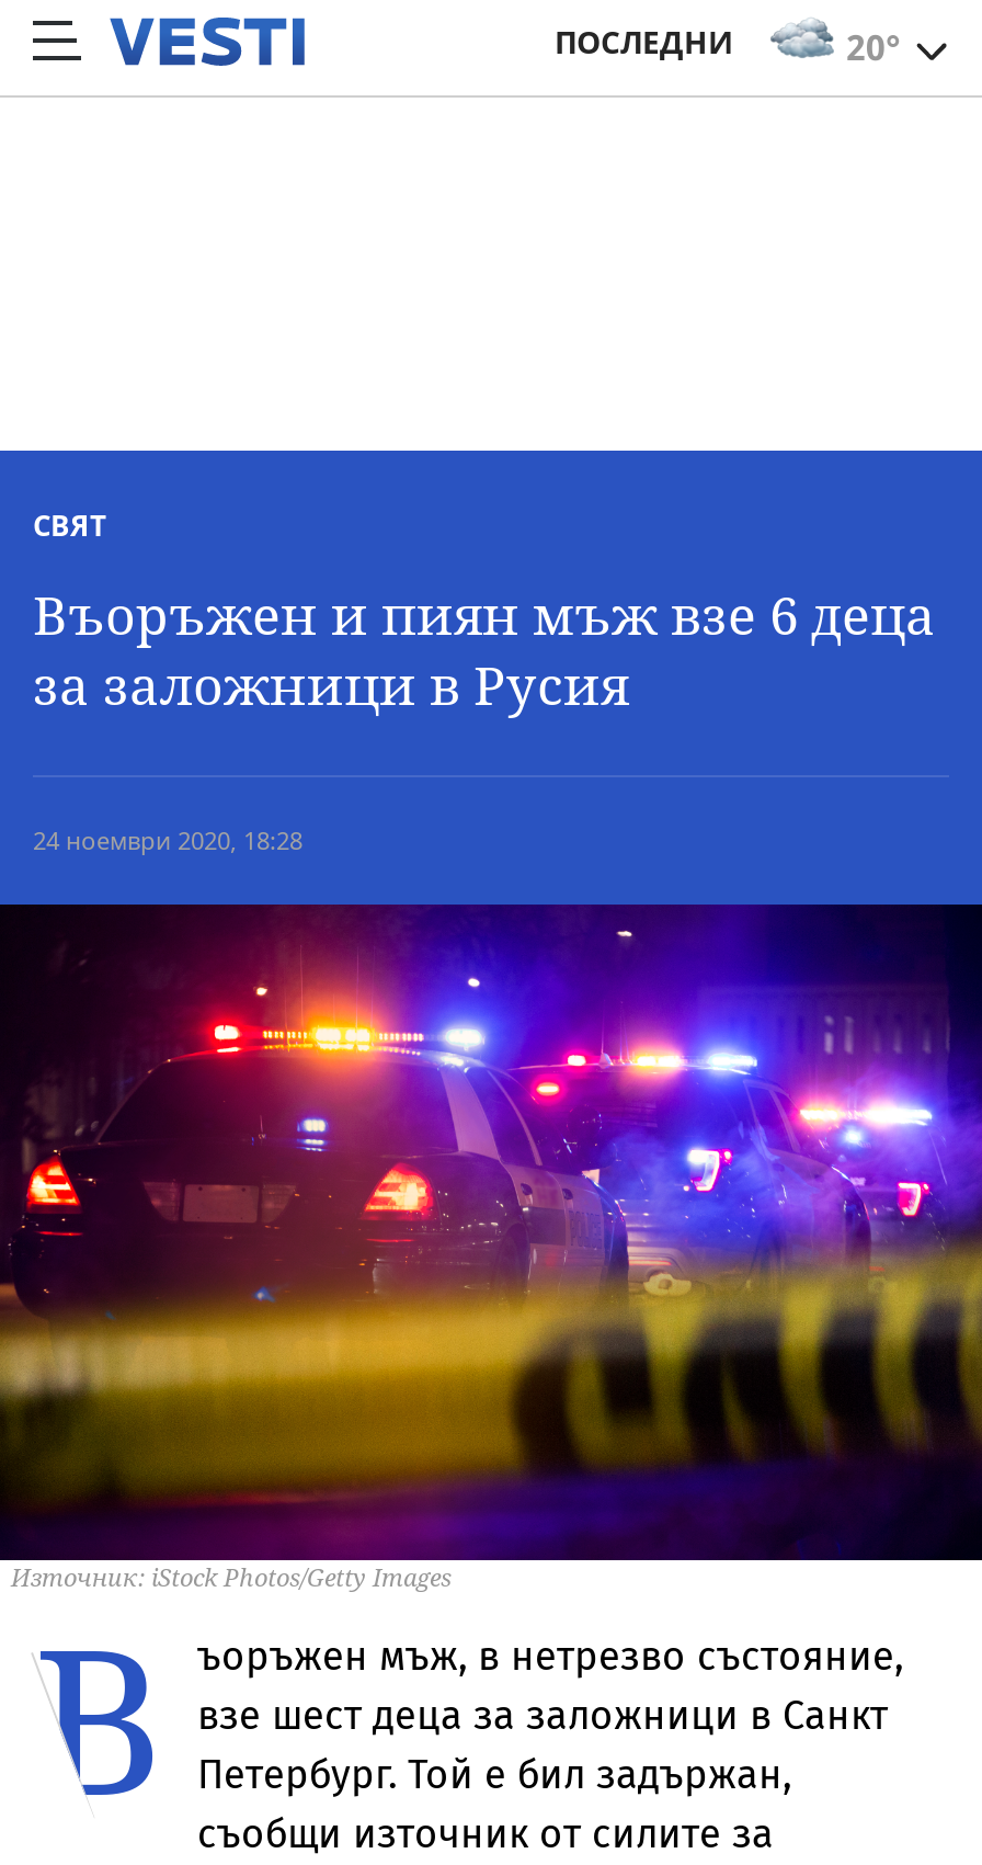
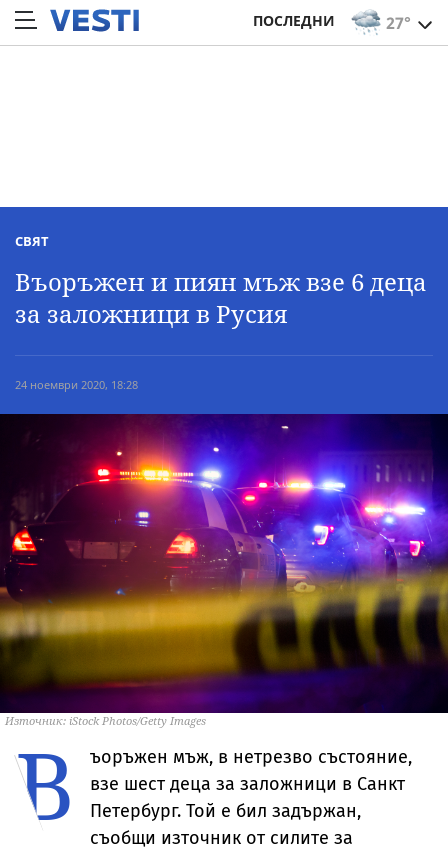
- 20°
+ 27°
